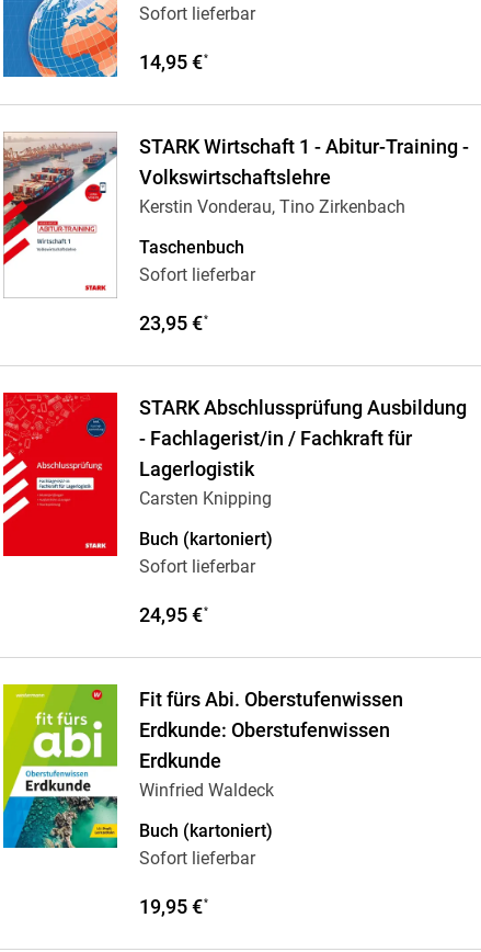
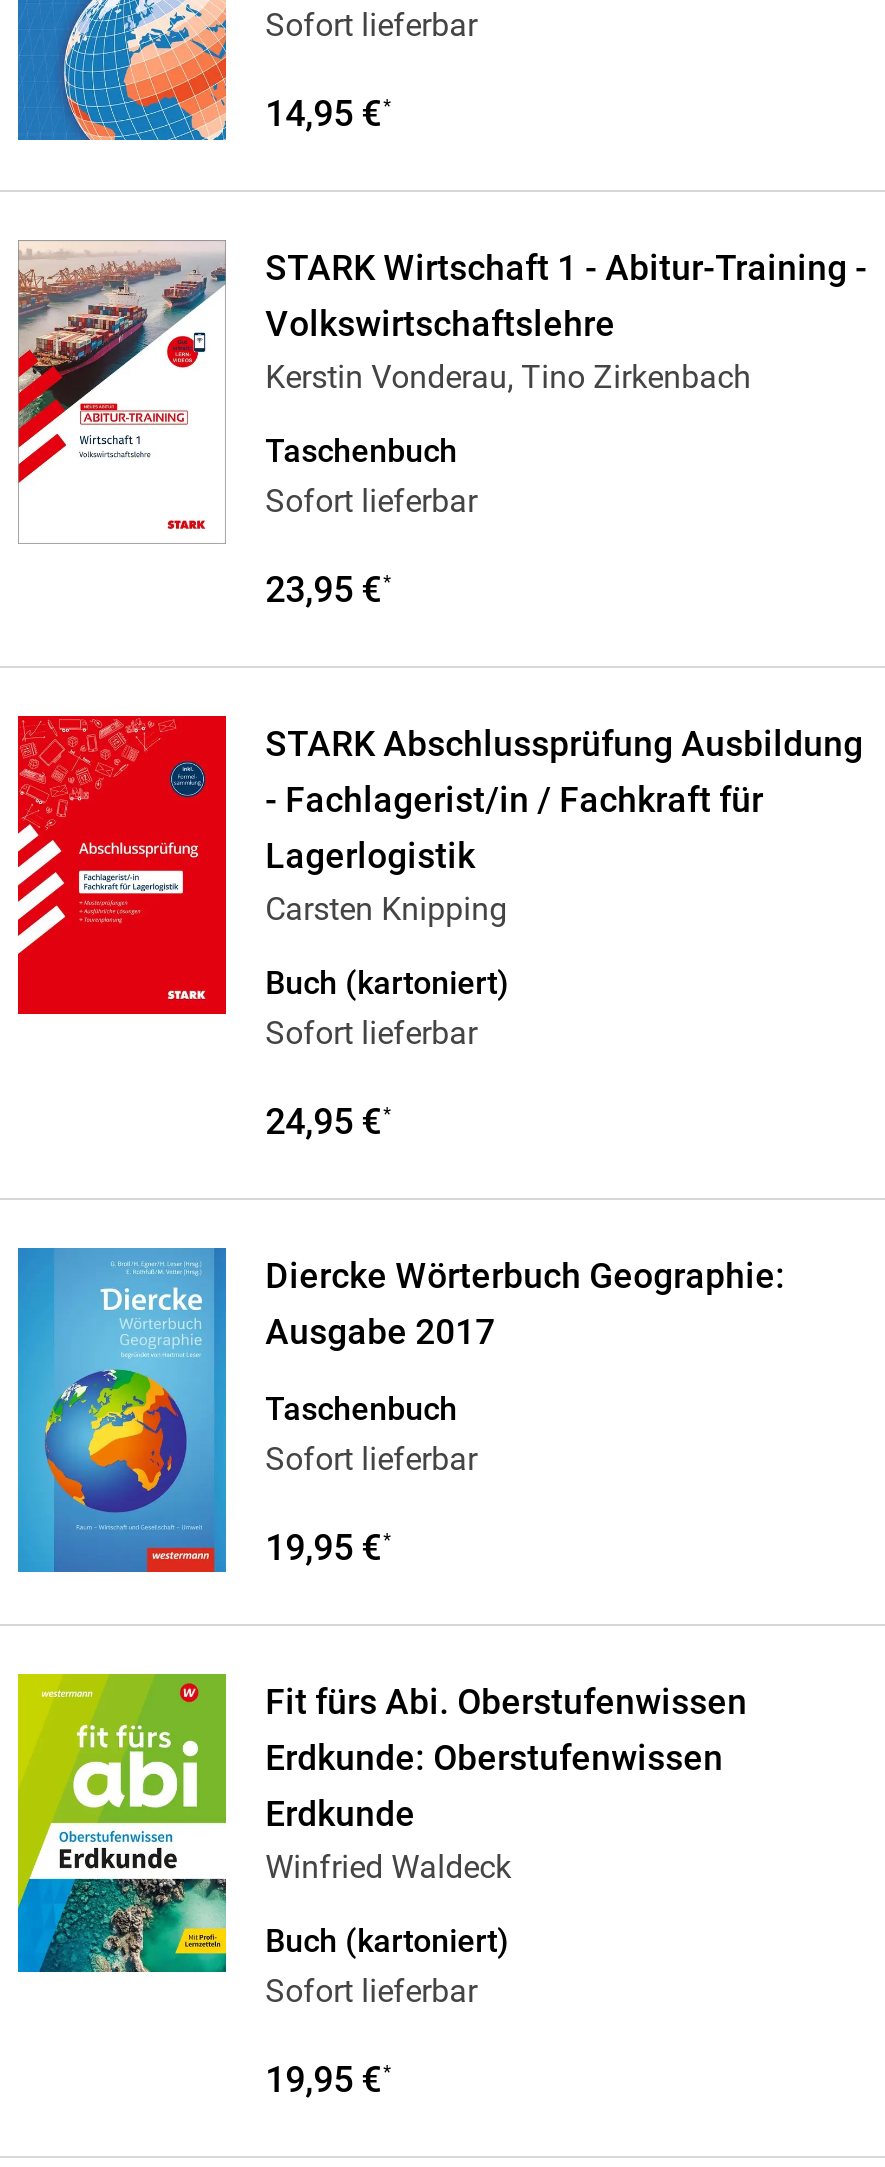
+ [image]
+ Diercke Wörterbuch Geographie:
+ Ausgabe 2017
+ Taschenbuch
+ Sofort lieferbar
+ 19,95 €*
